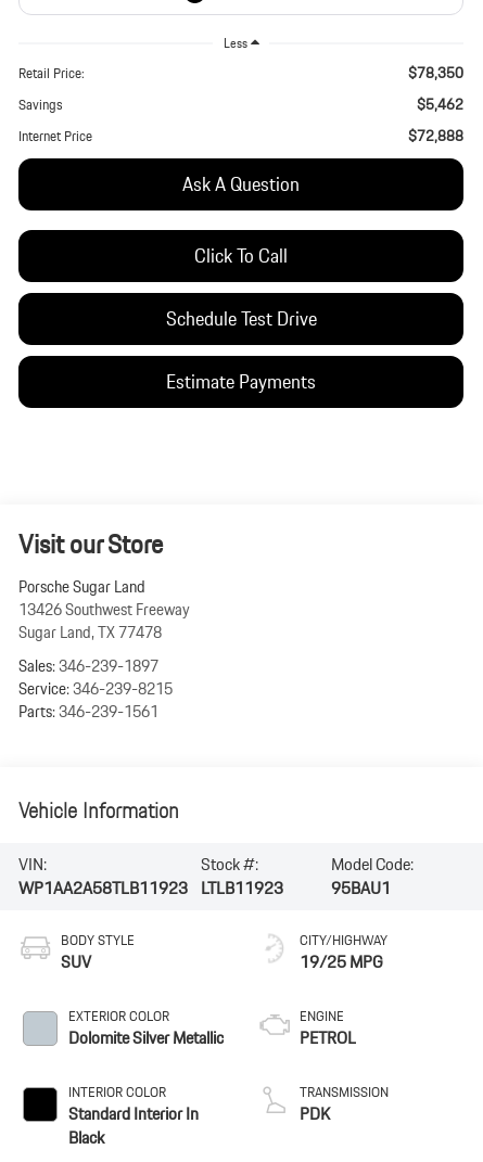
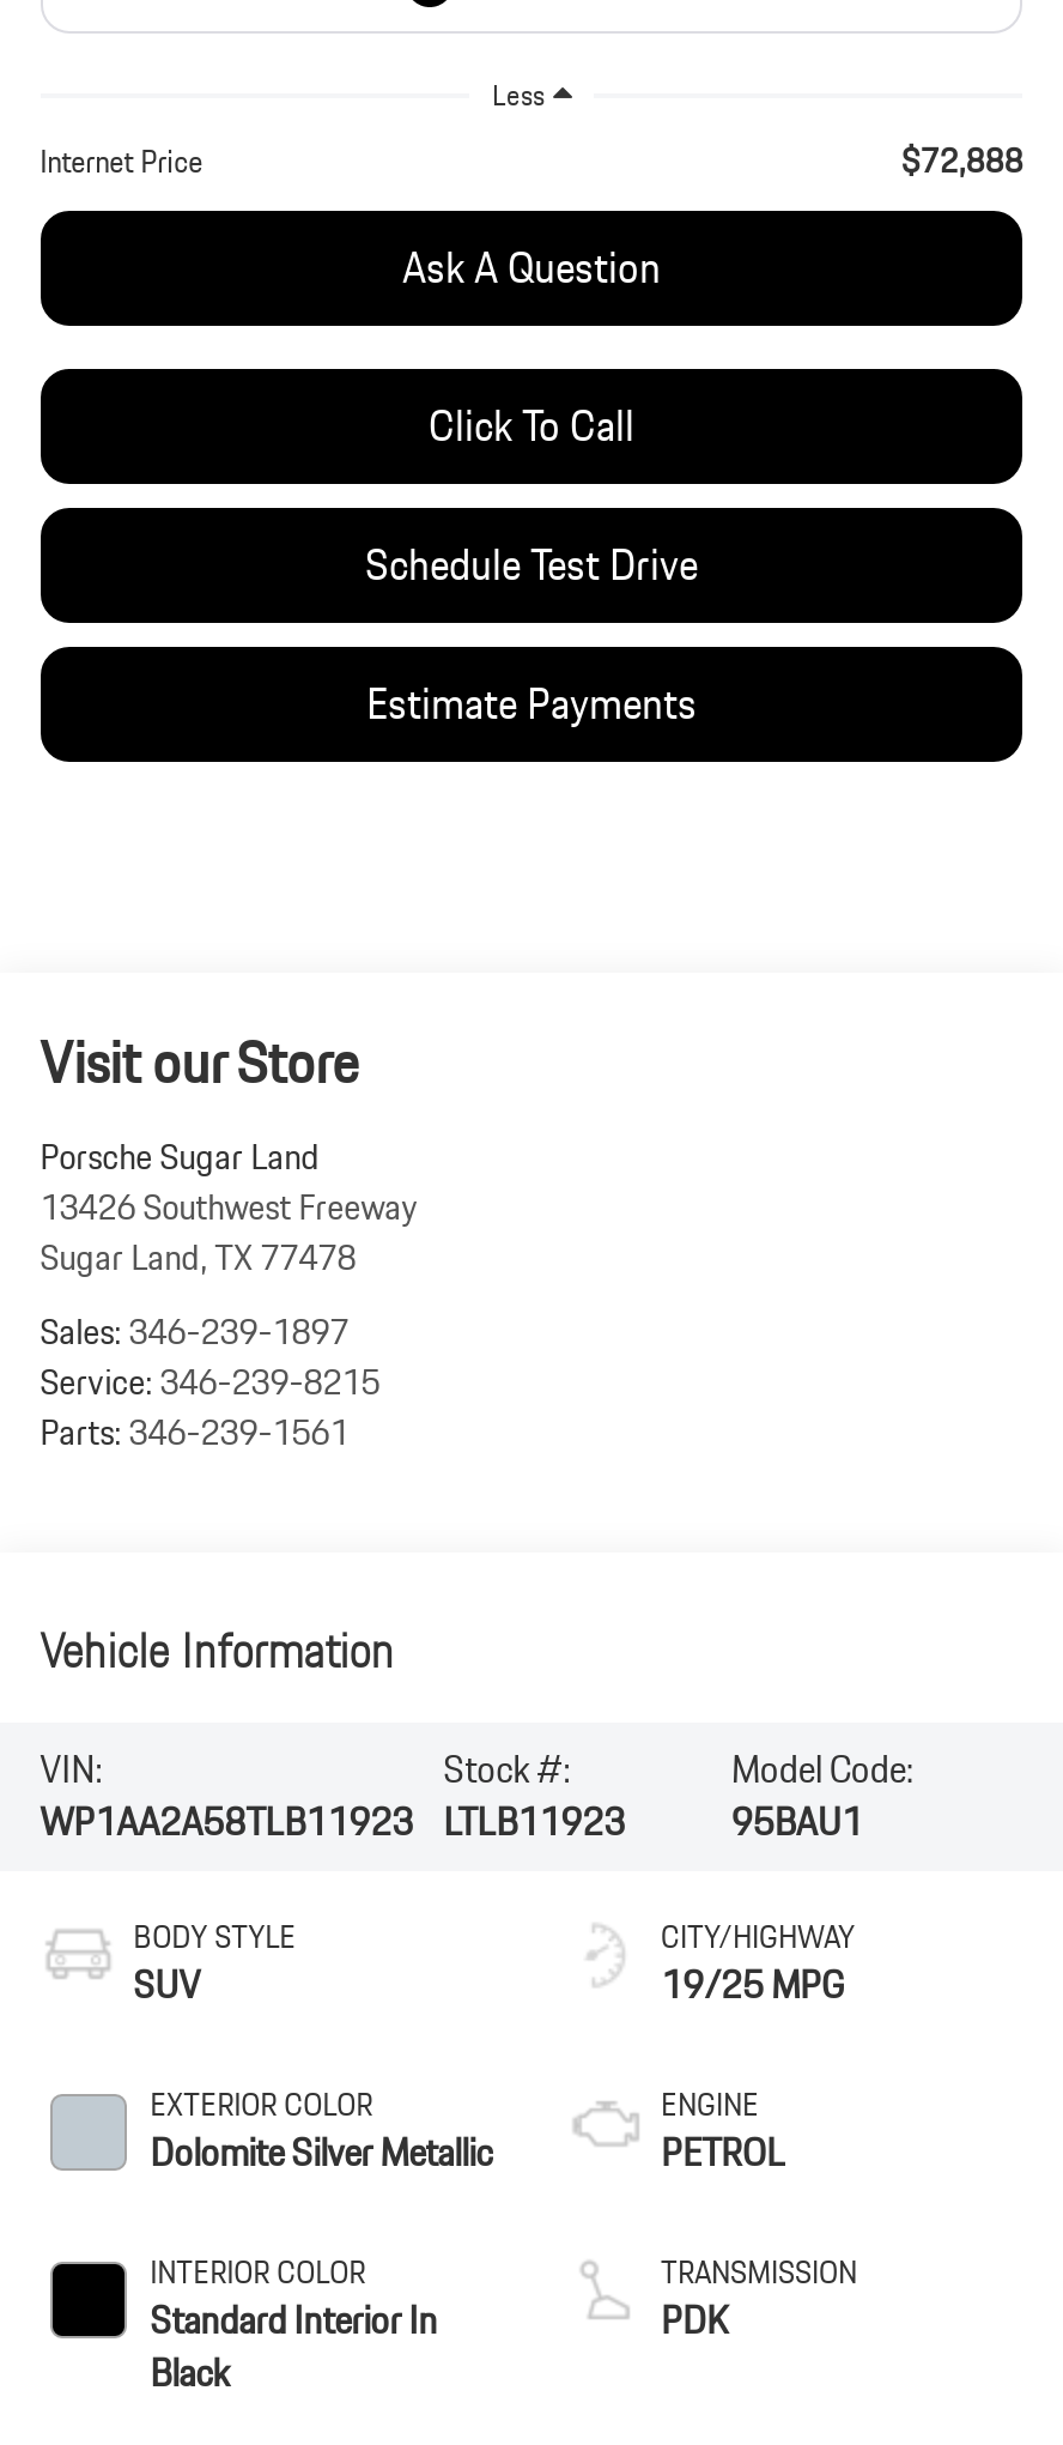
- Retail Price:
- $78,350
- Savings
- $5,462
